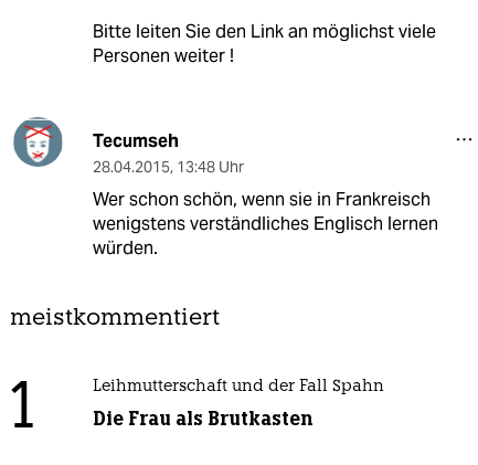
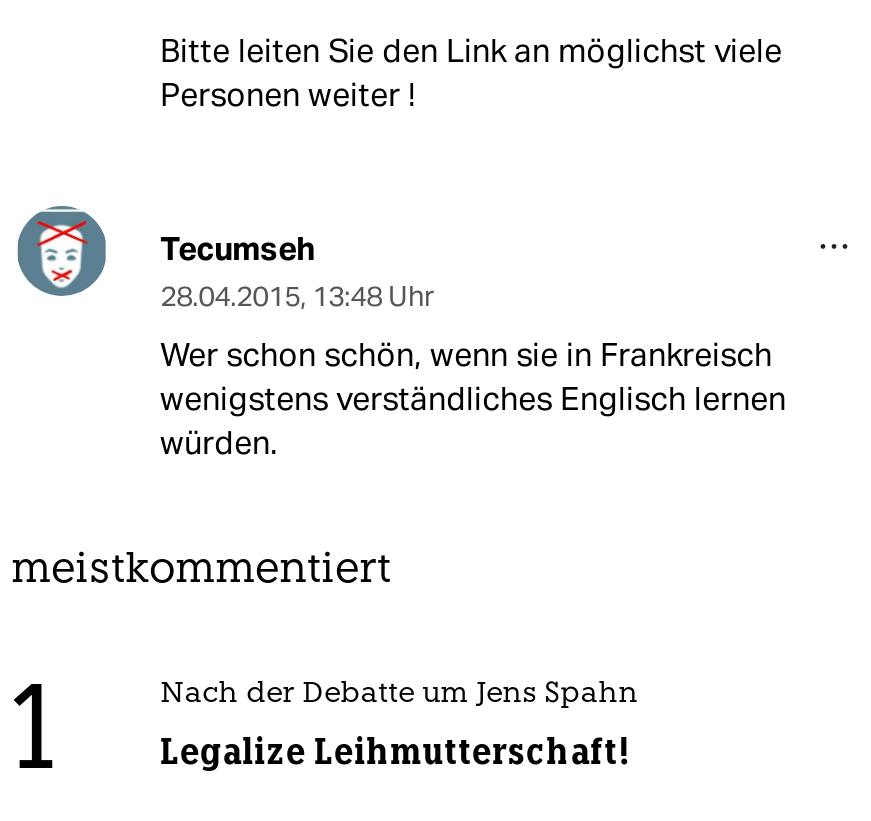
- Leihmutterschaft und der Fall Spahn
+ Nach der Debatte um Jens Spahn

- Die Frau als Brutkasten
+ Legalize Leihmutterschaft!
